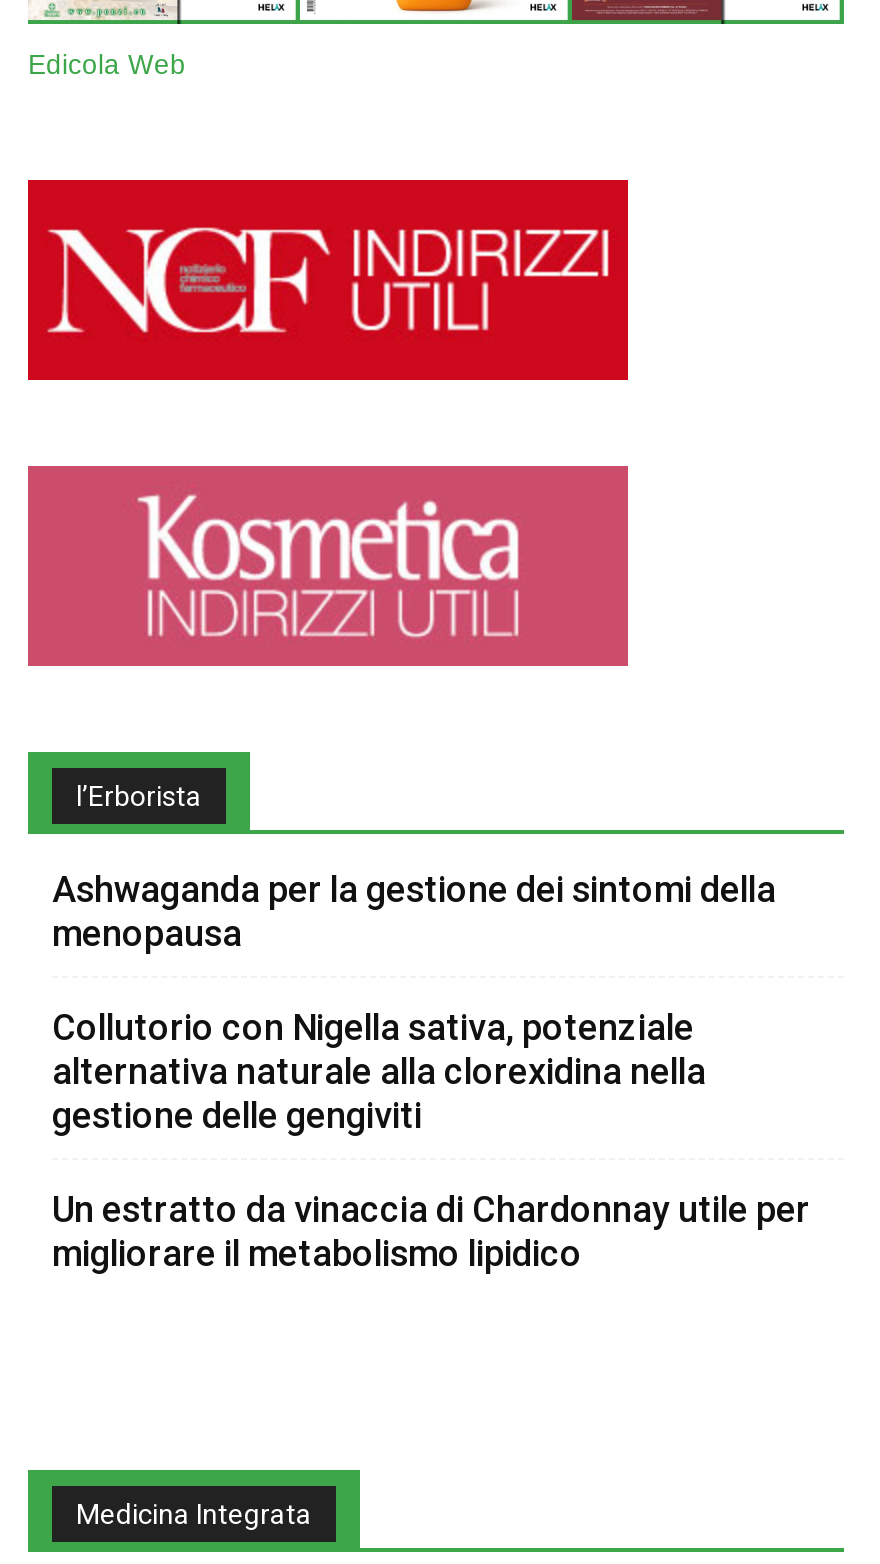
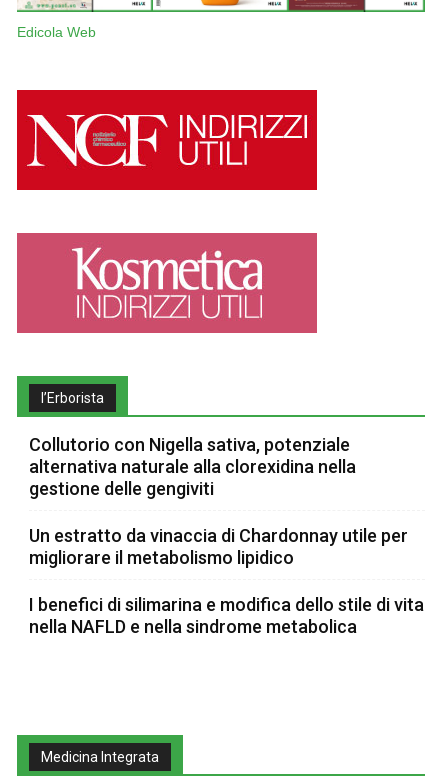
- Ashwaganda per la gestione dei sintomi della
- menopausa

moved up: Collutorio con Nigella sativa, potenziale | alternativa naturale alla clorexidina nella | gestione delle gengiviti | Un estratto da vinaccia di Chardonnay utile per | migliorare il metabolismo lipidico

+ I benefici di silimarina e modifica dello stile di vita
+ nella NAFLD e nella sindrome metabolica
